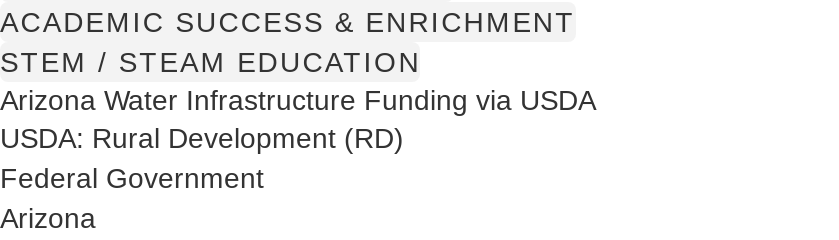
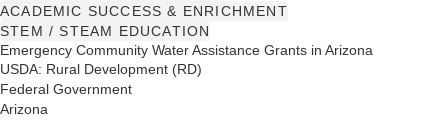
- Arizona Water Infrastructure Funding via USDA
+ Emergency Community Water Assistance Grants in Arizona
